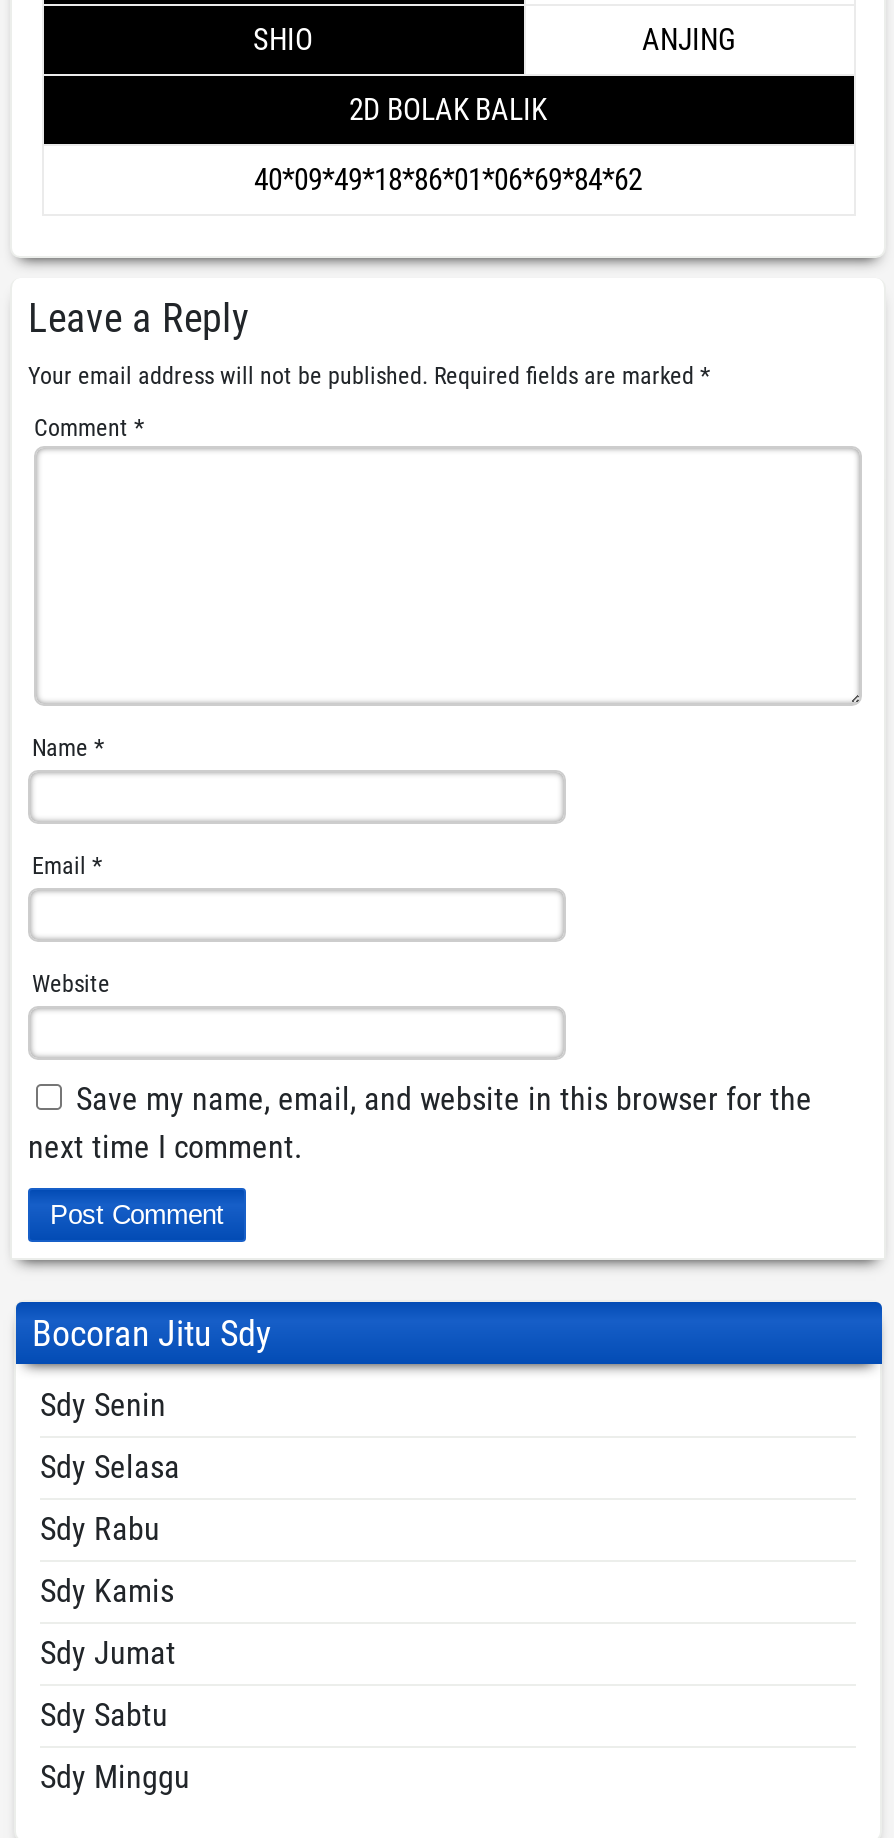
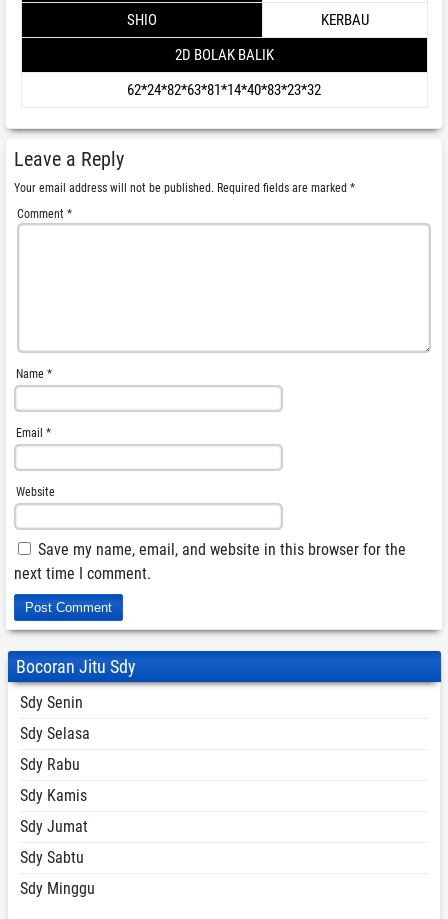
- ANJING
+ KERBAU

- 40*09*49*18*86*01*06*69*84*62
+ 62*24*82*63*81*14*40*83*23*32
